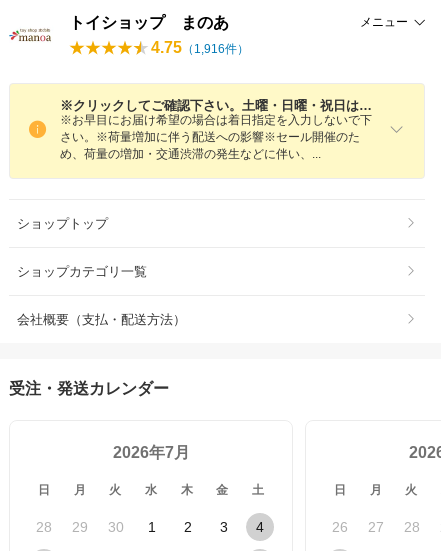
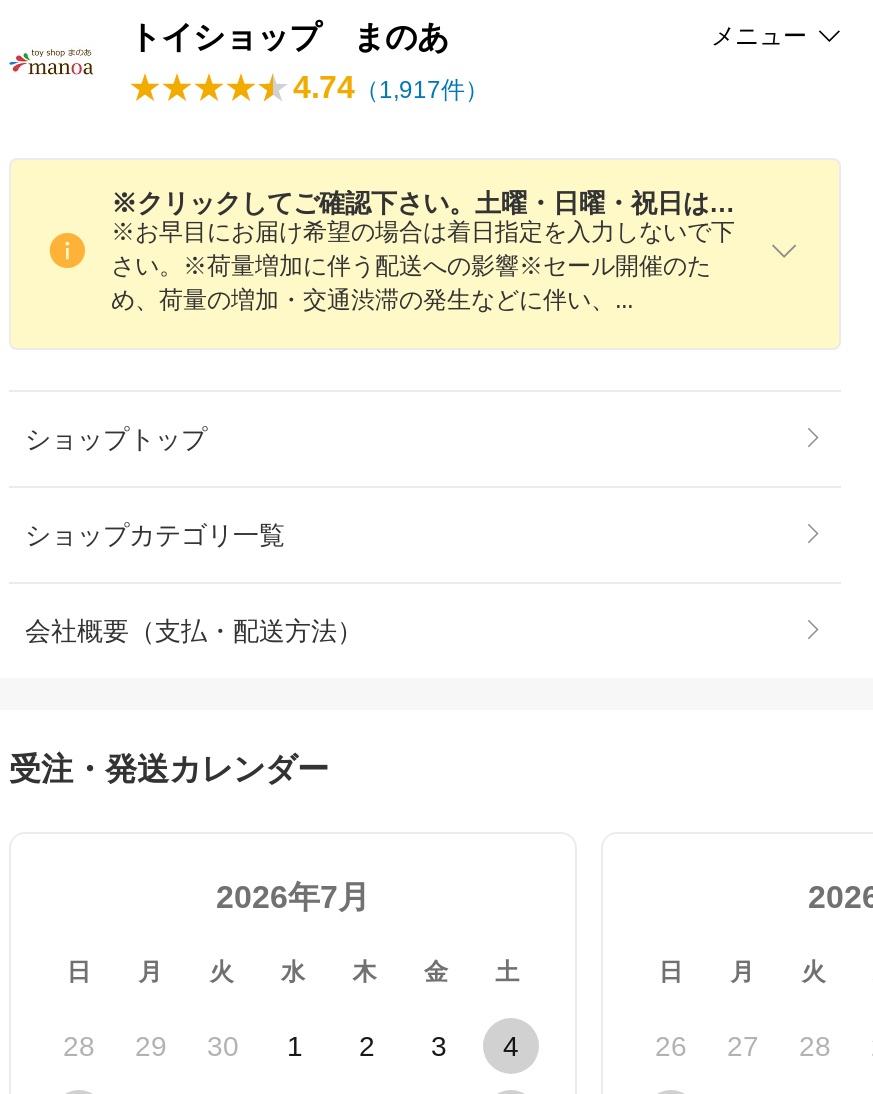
- 4.75（1,916件）
+ 4.74（1,917件）
